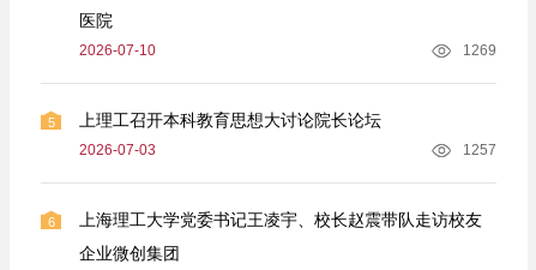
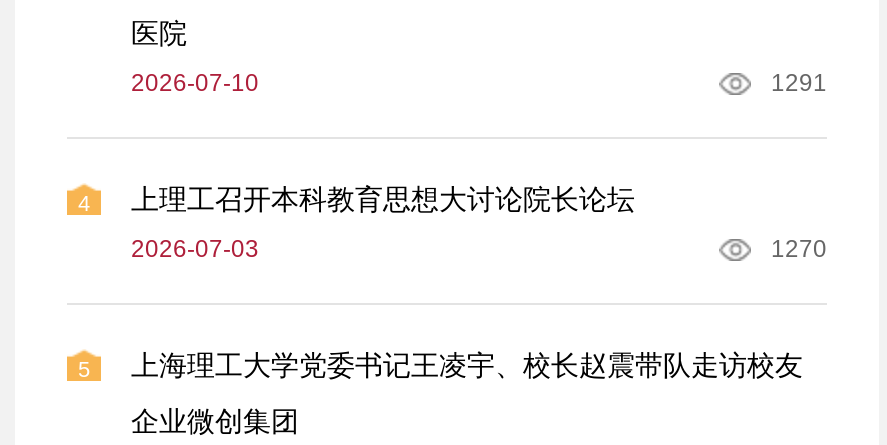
- 1269
+ 1291

- 5 上理工召开本科教育思想大讨论院长论坛
+ 4 上理工召开本科教育思想大讨论院长论坛

- 1257
+ 1270

- 6 上海理工大学党委书记王凌宇、校长赵震带队走访校友
+ 5 上海理工大学党委书记王凌宇、校长赵震带队走访校友
